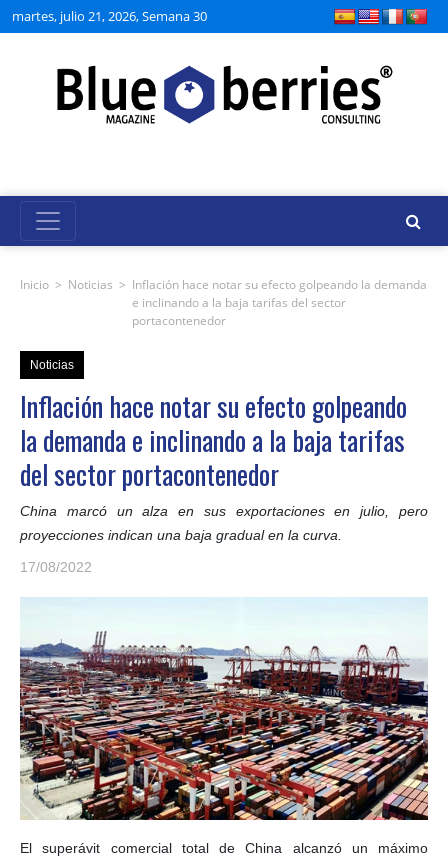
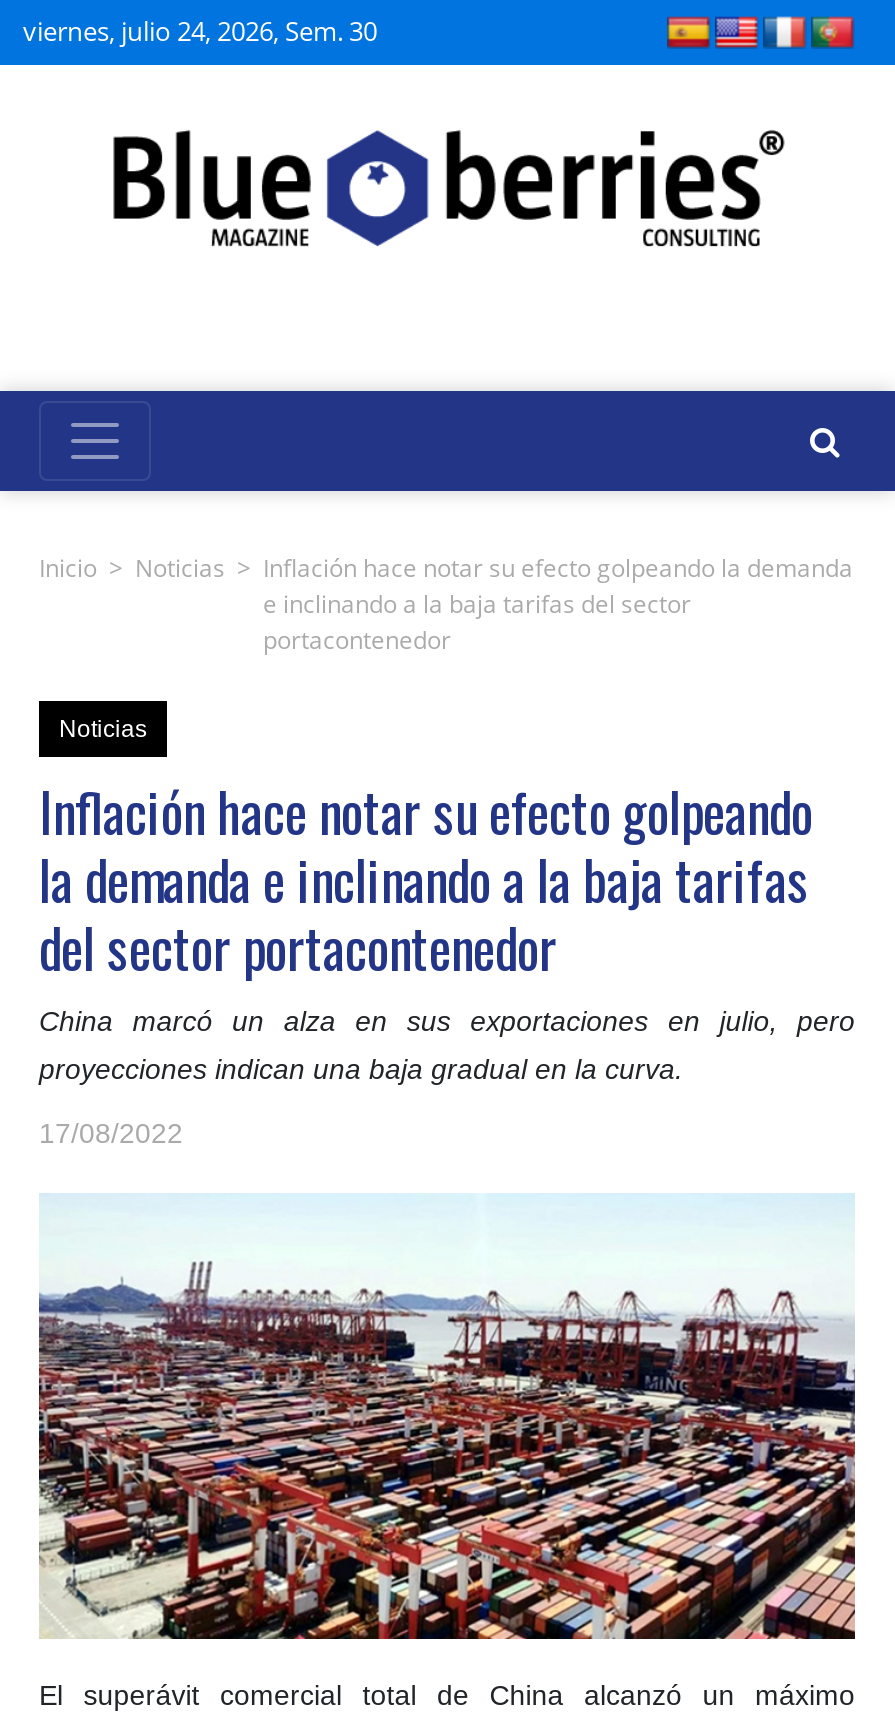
- martes, julio 21, 2026, Semana 30
+ viernes, julio 24, 2026, Sem. 30
